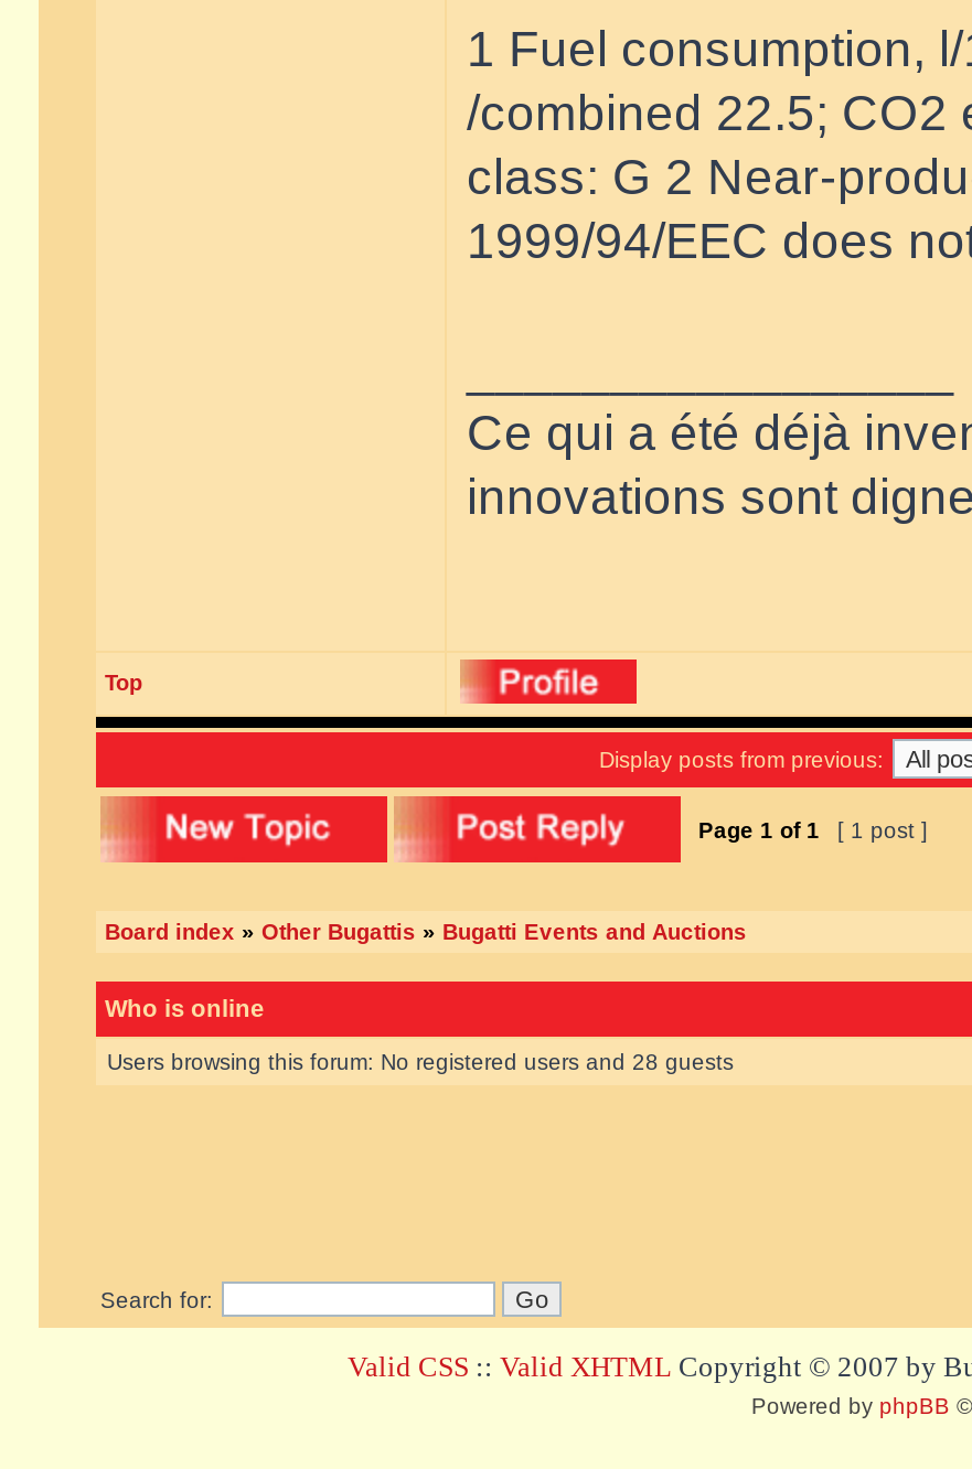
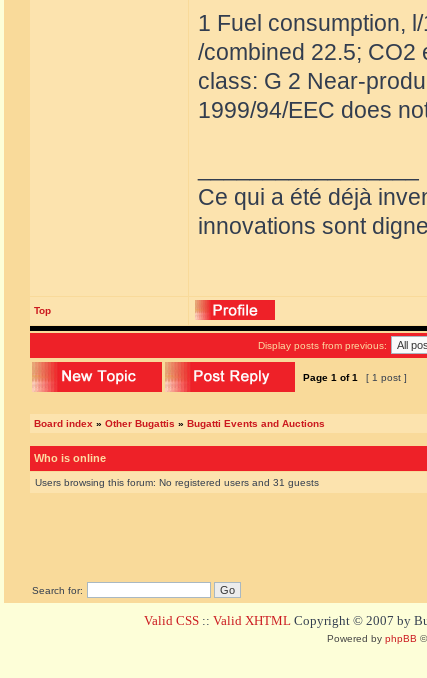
- Users browsing this forum: No registered users and 28 guests
+ Users browsing this forum: No registered users and 31 guests
